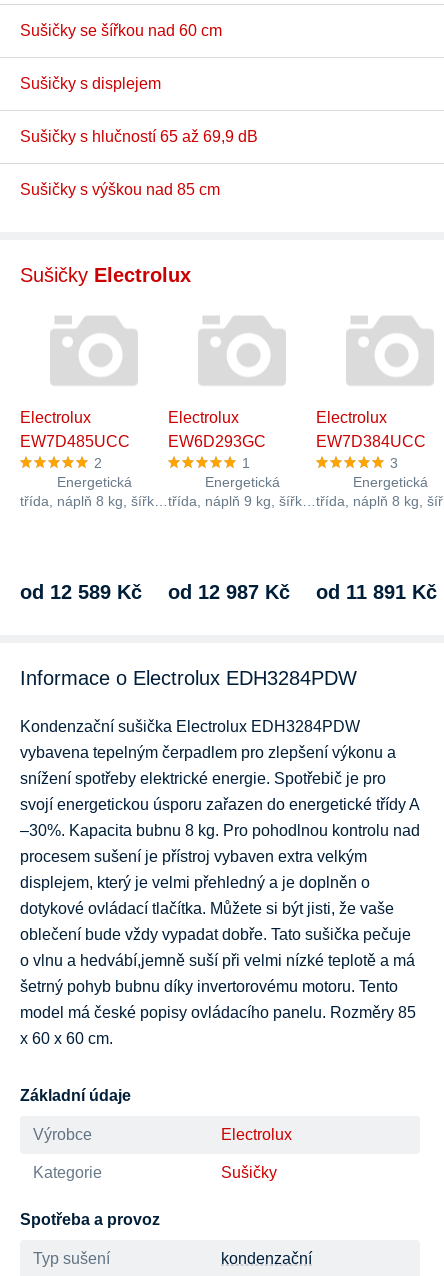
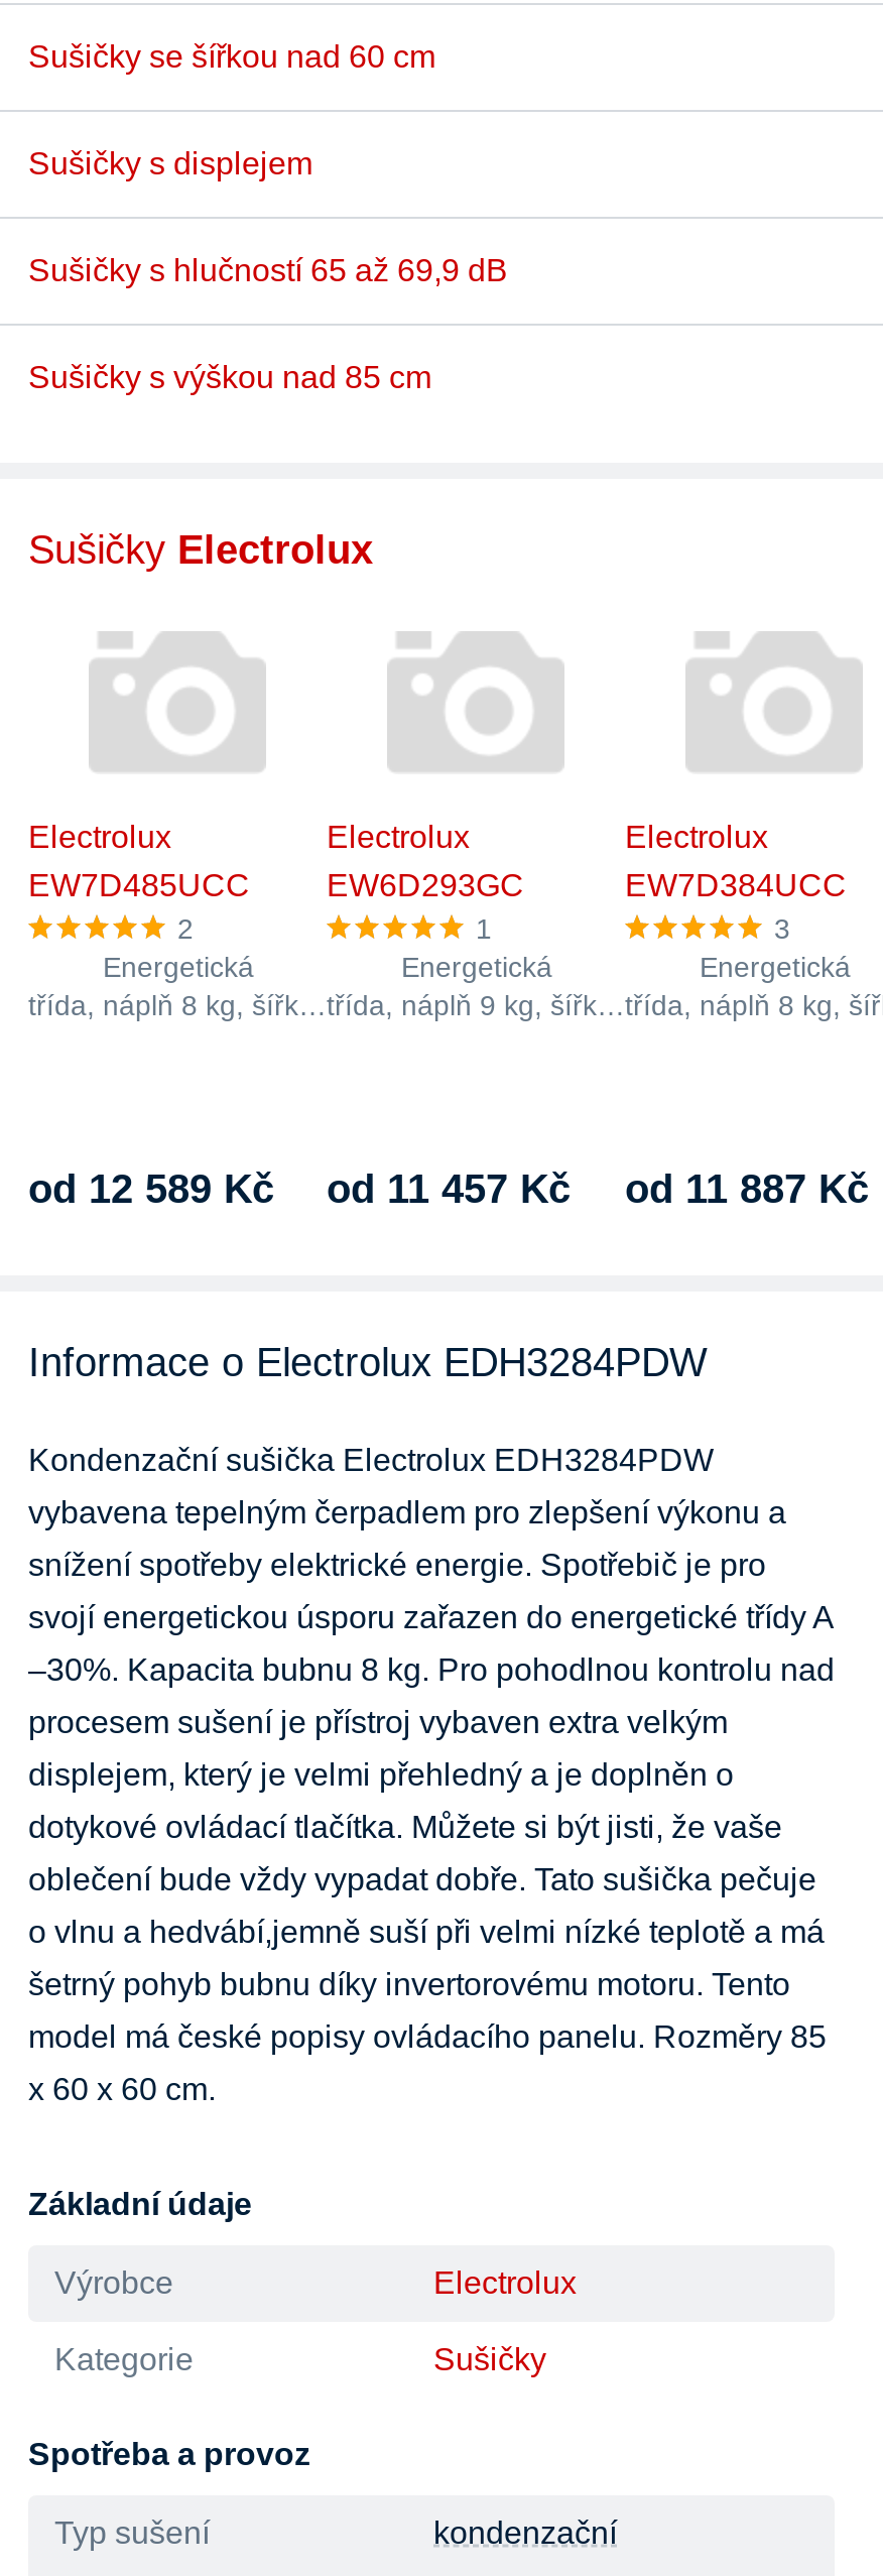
- od 12 987 Kč
+ od 11 457 Kč

- od 11 891 Kč
+ od 11 887 Kč
